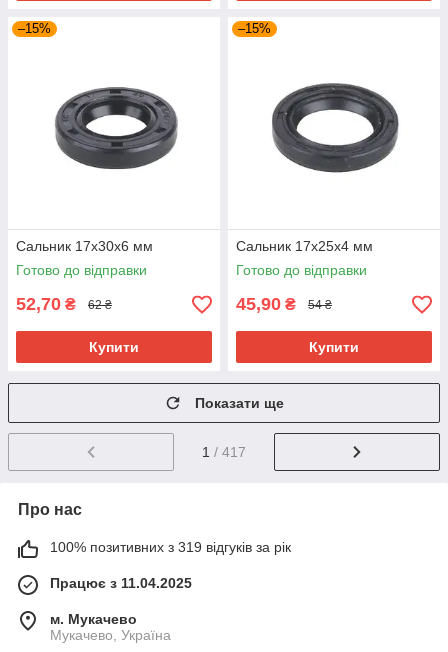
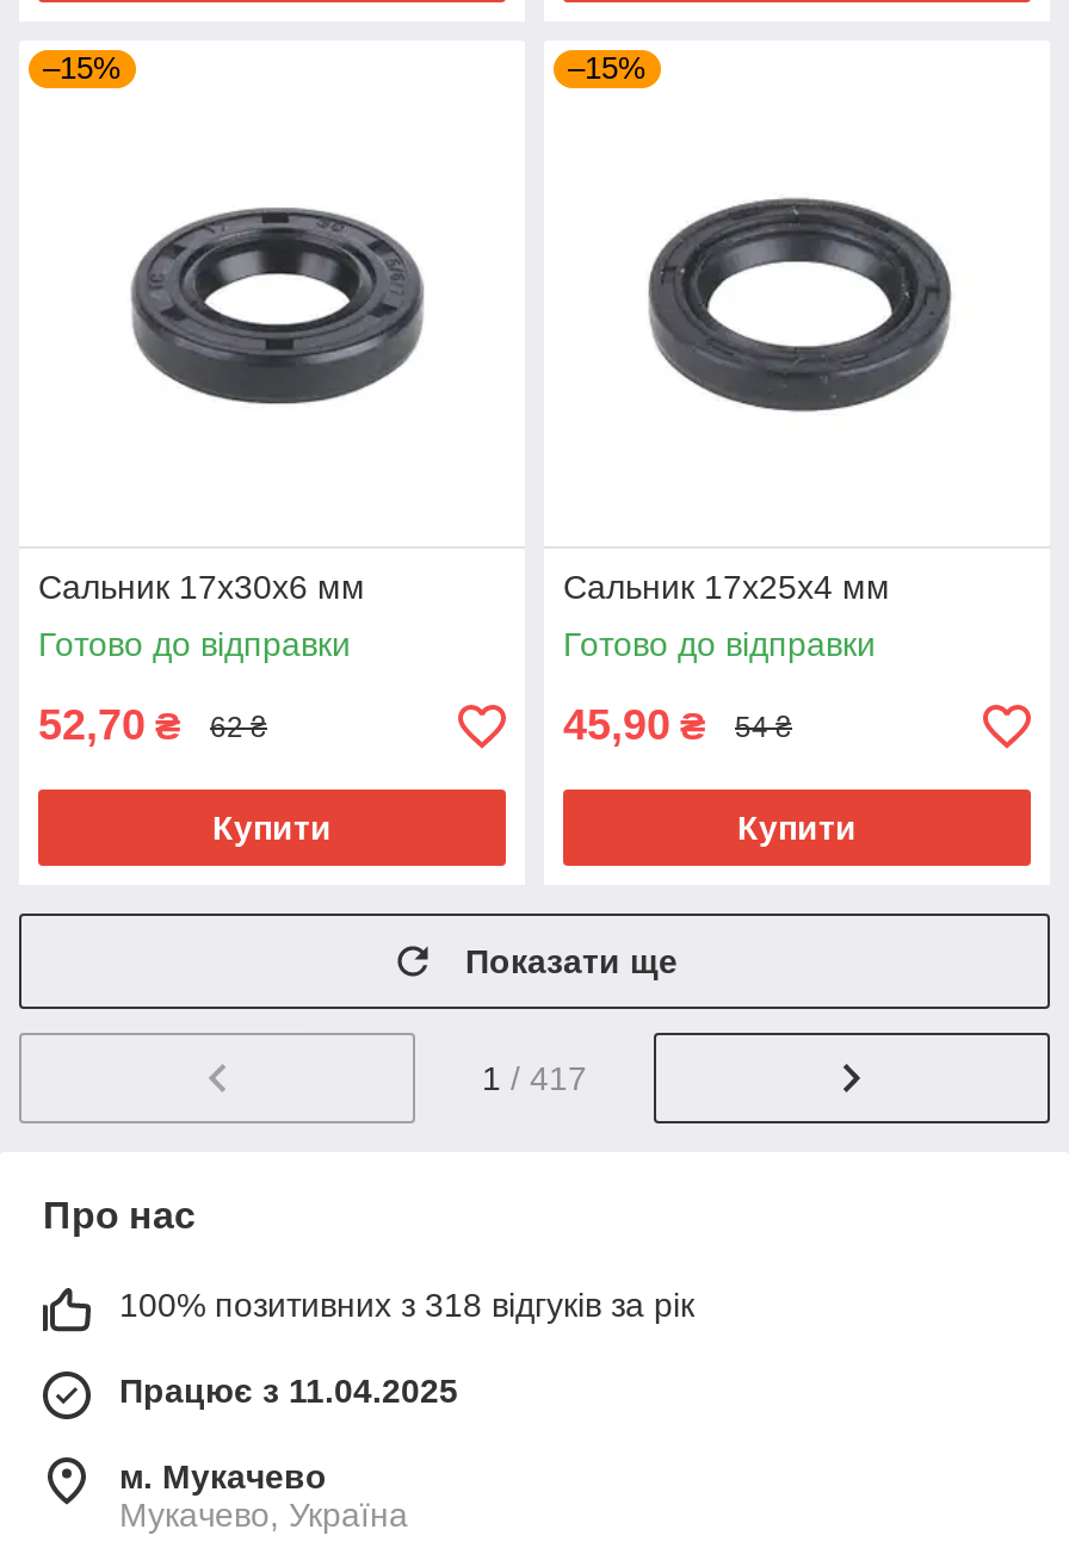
- 100% позитивних з 319 відгуків за рік
+ 100% позитивних з 318 відгуків за рік
